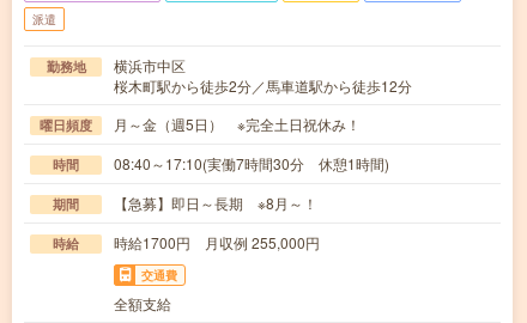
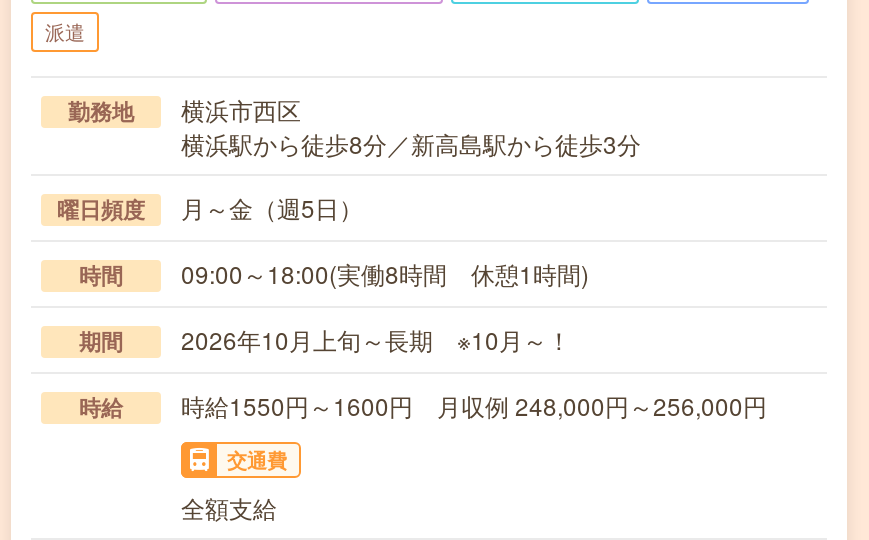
- 横浜市中区
- 桜木町駅から徒歩2分／馬車道駅から徒歩12分
+ 横浜市西区
+ 横浜駅から徒歩8分／新高島駅から徒歩3分

- 月～金（週5日） ※完全土日祝休み！
+ 月～金（週5日）

- 08:40～17:10(実働7時間30分 休憩1時間)
+ 09:00～18:00(実働8時間 休憩1時間)

- 【急募】即日～長期 ※8月～！
+ 2026年10月上旬～長期 ※10月～！

- 時給1700円 月収例 255,000円
+ 時給1550円～1600円 月収例 248,000円～256,000円
